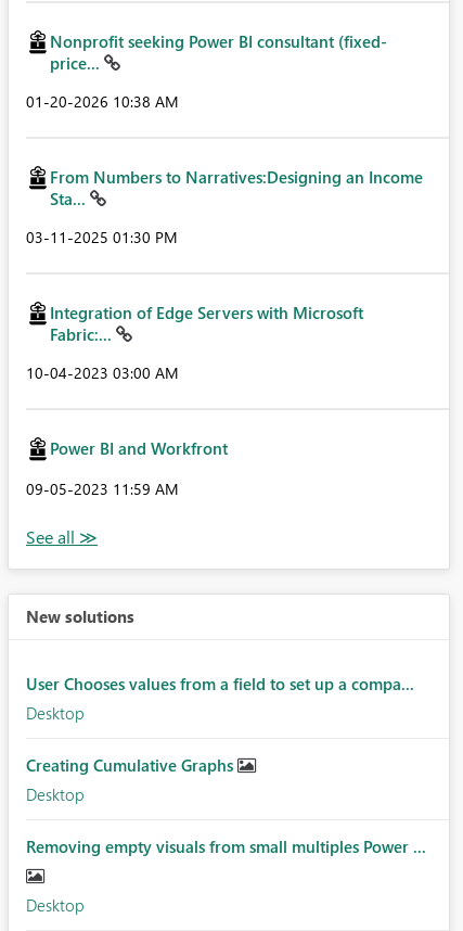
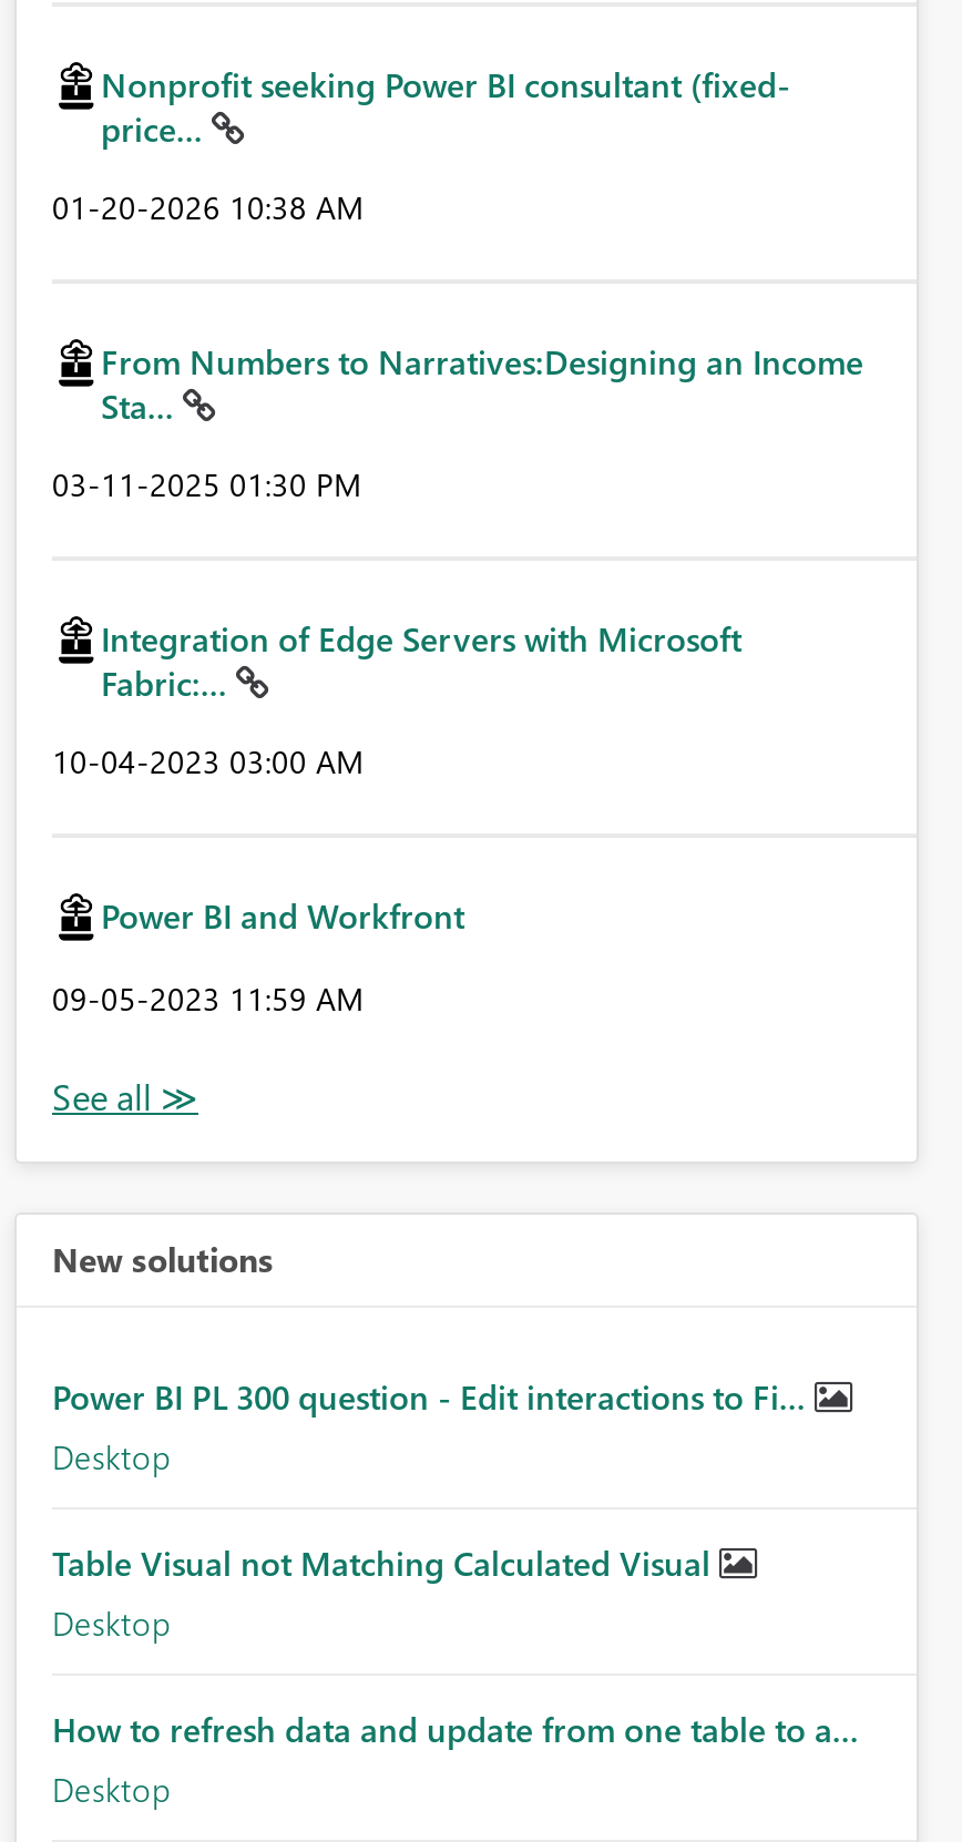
- User Chooses values from a field to set up a compa...
+ Power BI PL 300 question - Edit interactions to Fi...

- Creating Cumulative Graphs
+ Table Visual not Matching Calculated Visual

- Removing empty visuals from small multiples Power ...
+ How to refresh data and update from one table to a...
